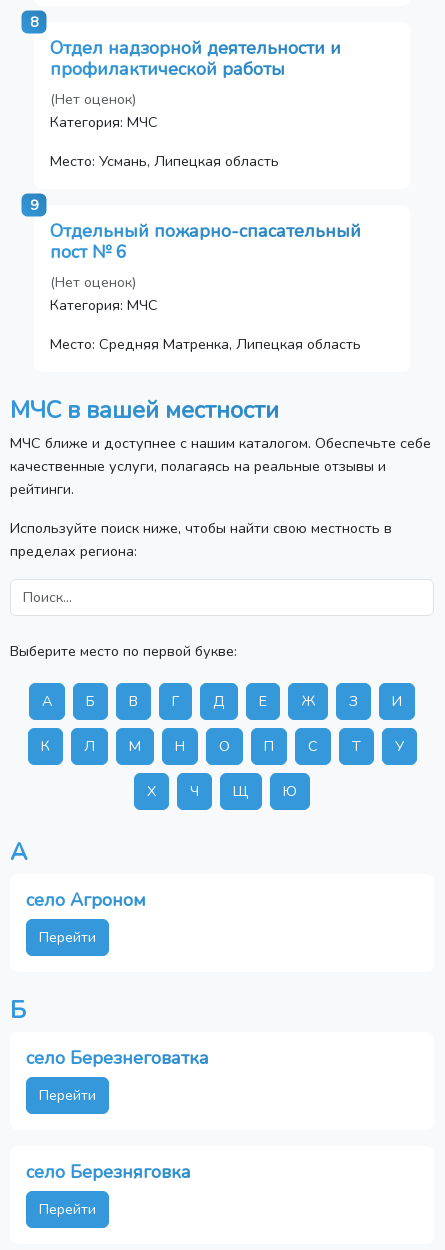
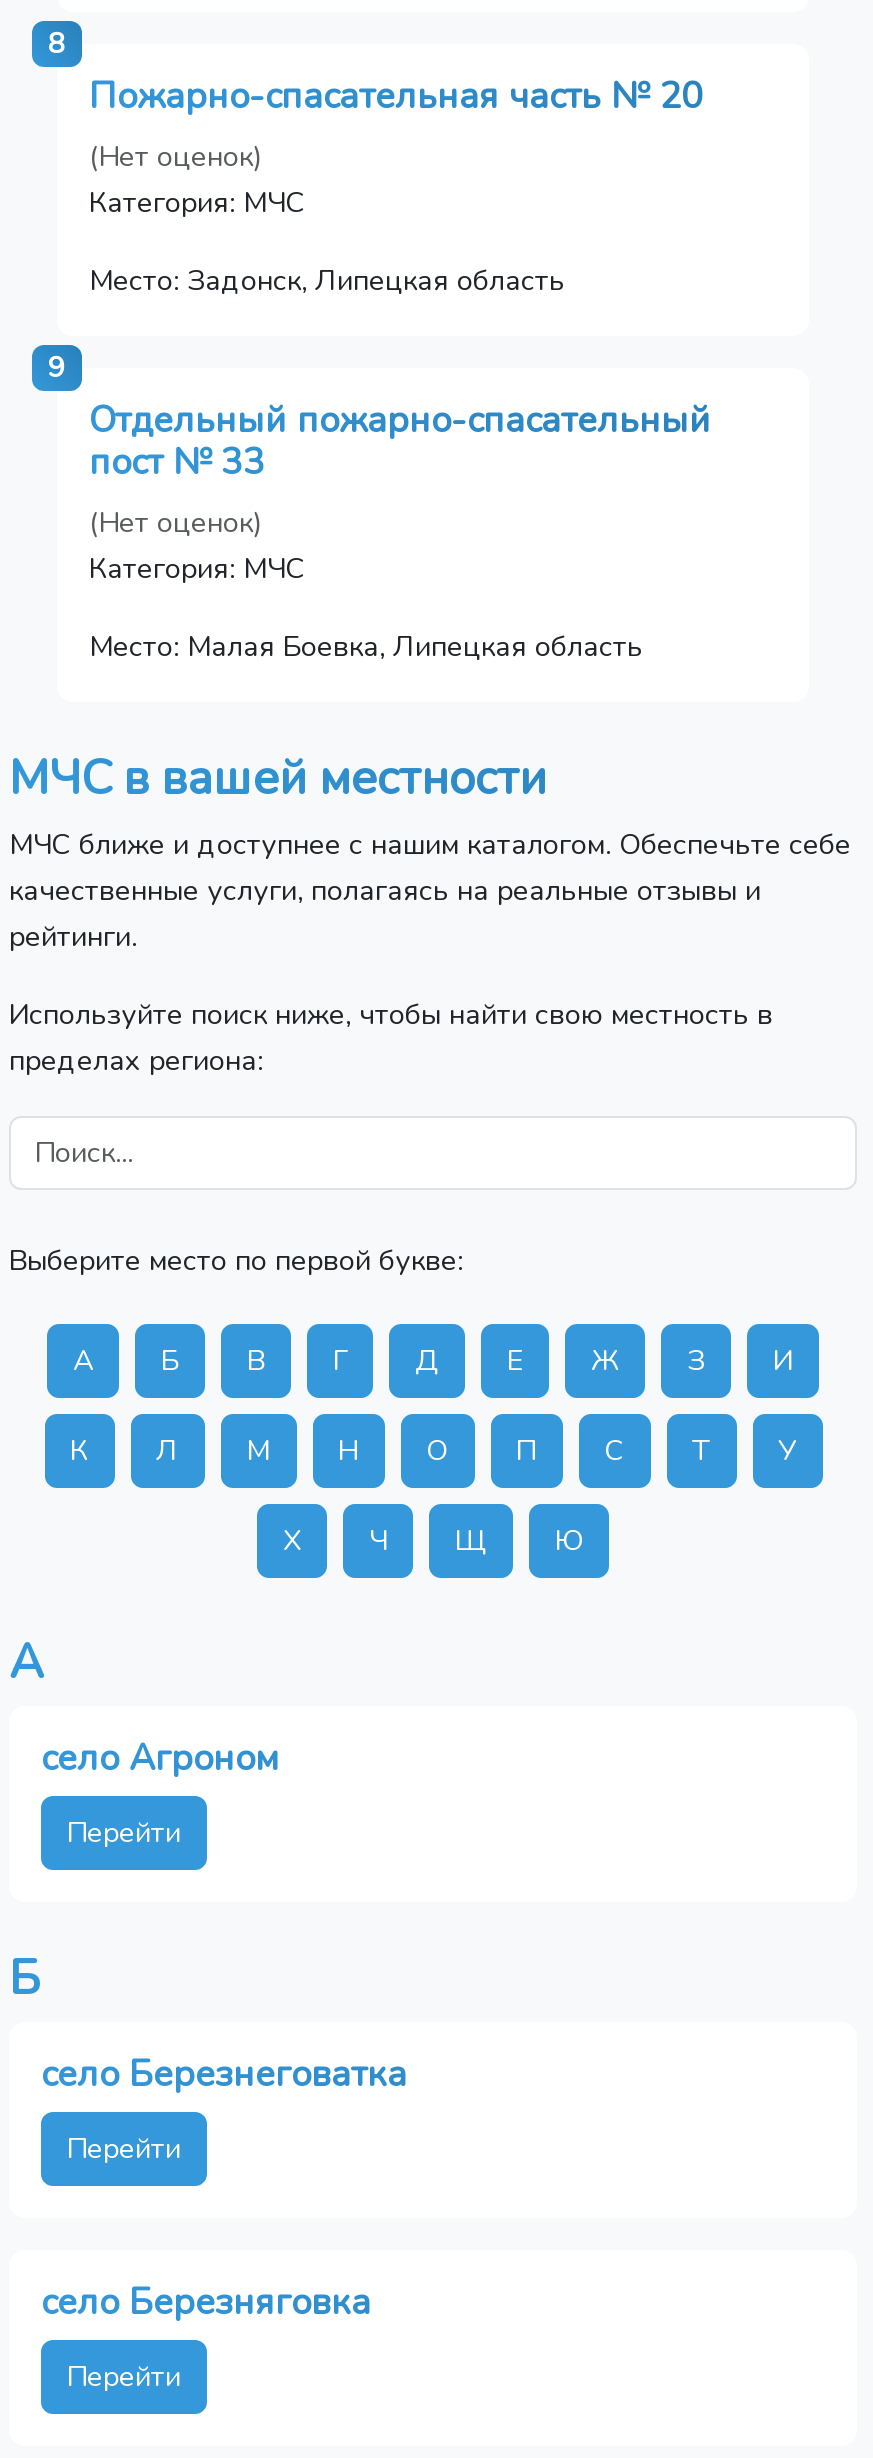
- Отдел надзорной деятельности и
- профилактической работы
+ Пожарно-спасательная часть № 20

- Место: Усмань, Липецкая область
+ Место: Задонск, Липецкая область

- пост № 6
+ пост № 33

- Место: Средняя Матренка, Липецкая область
+ Место: Малая Боевка, Липецкая область
